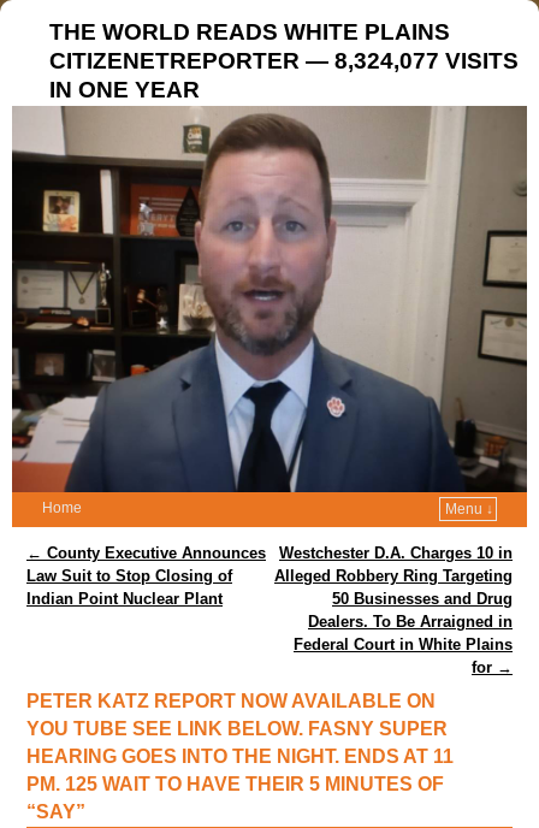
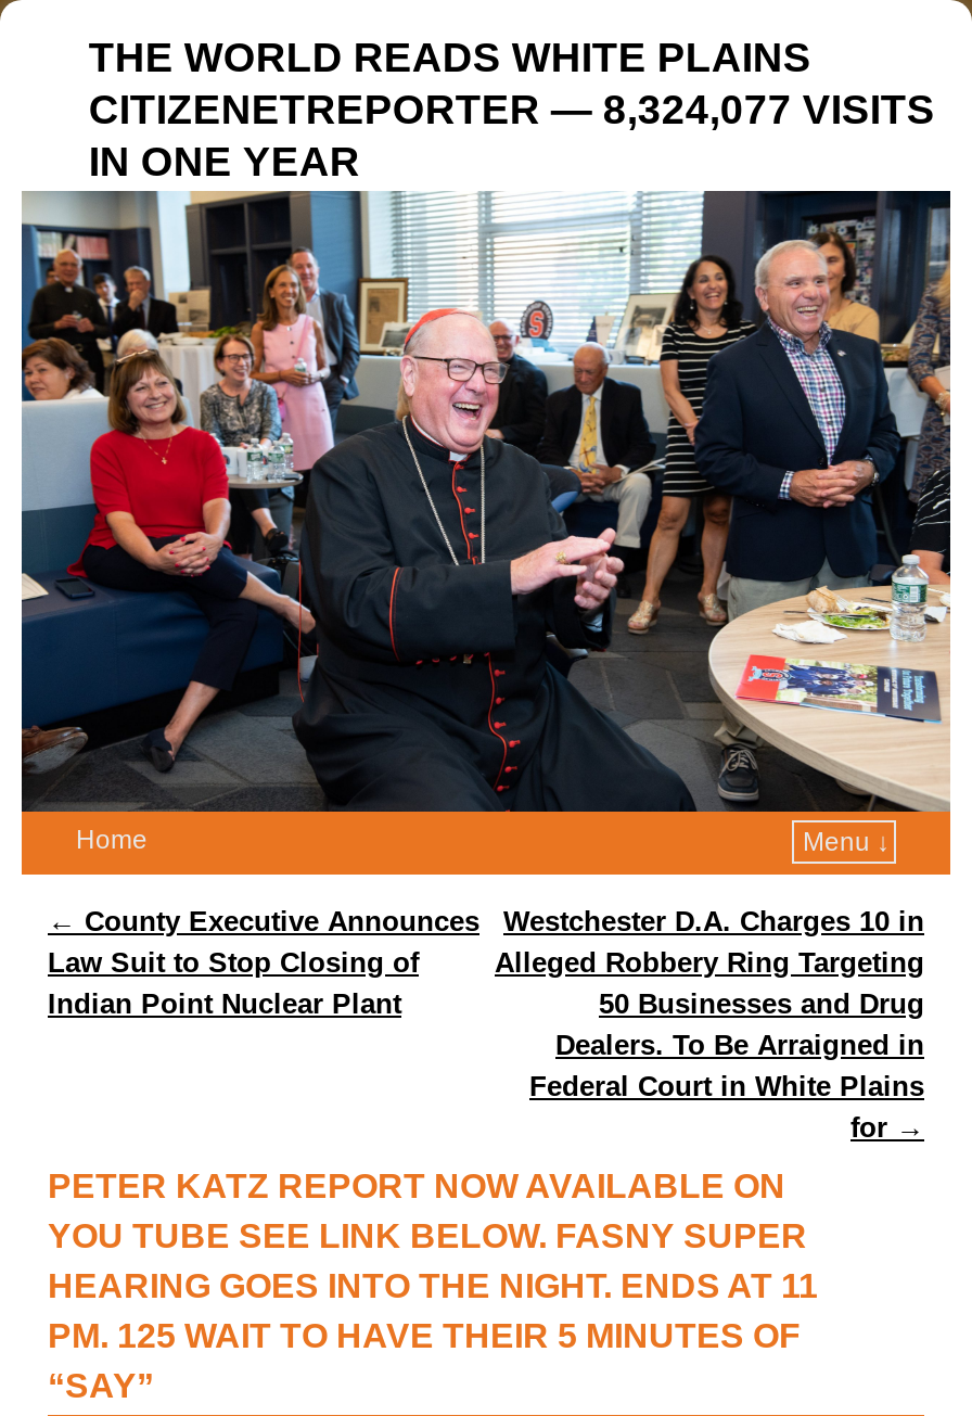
- [image]
+ [image]
